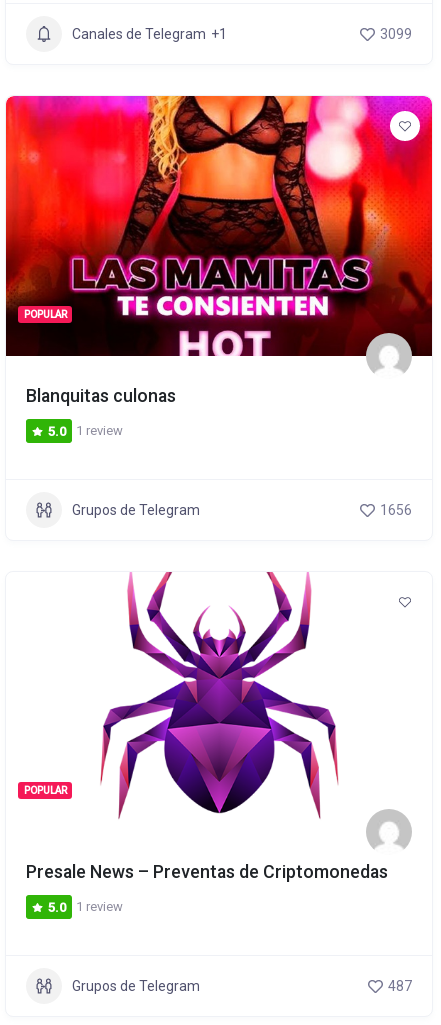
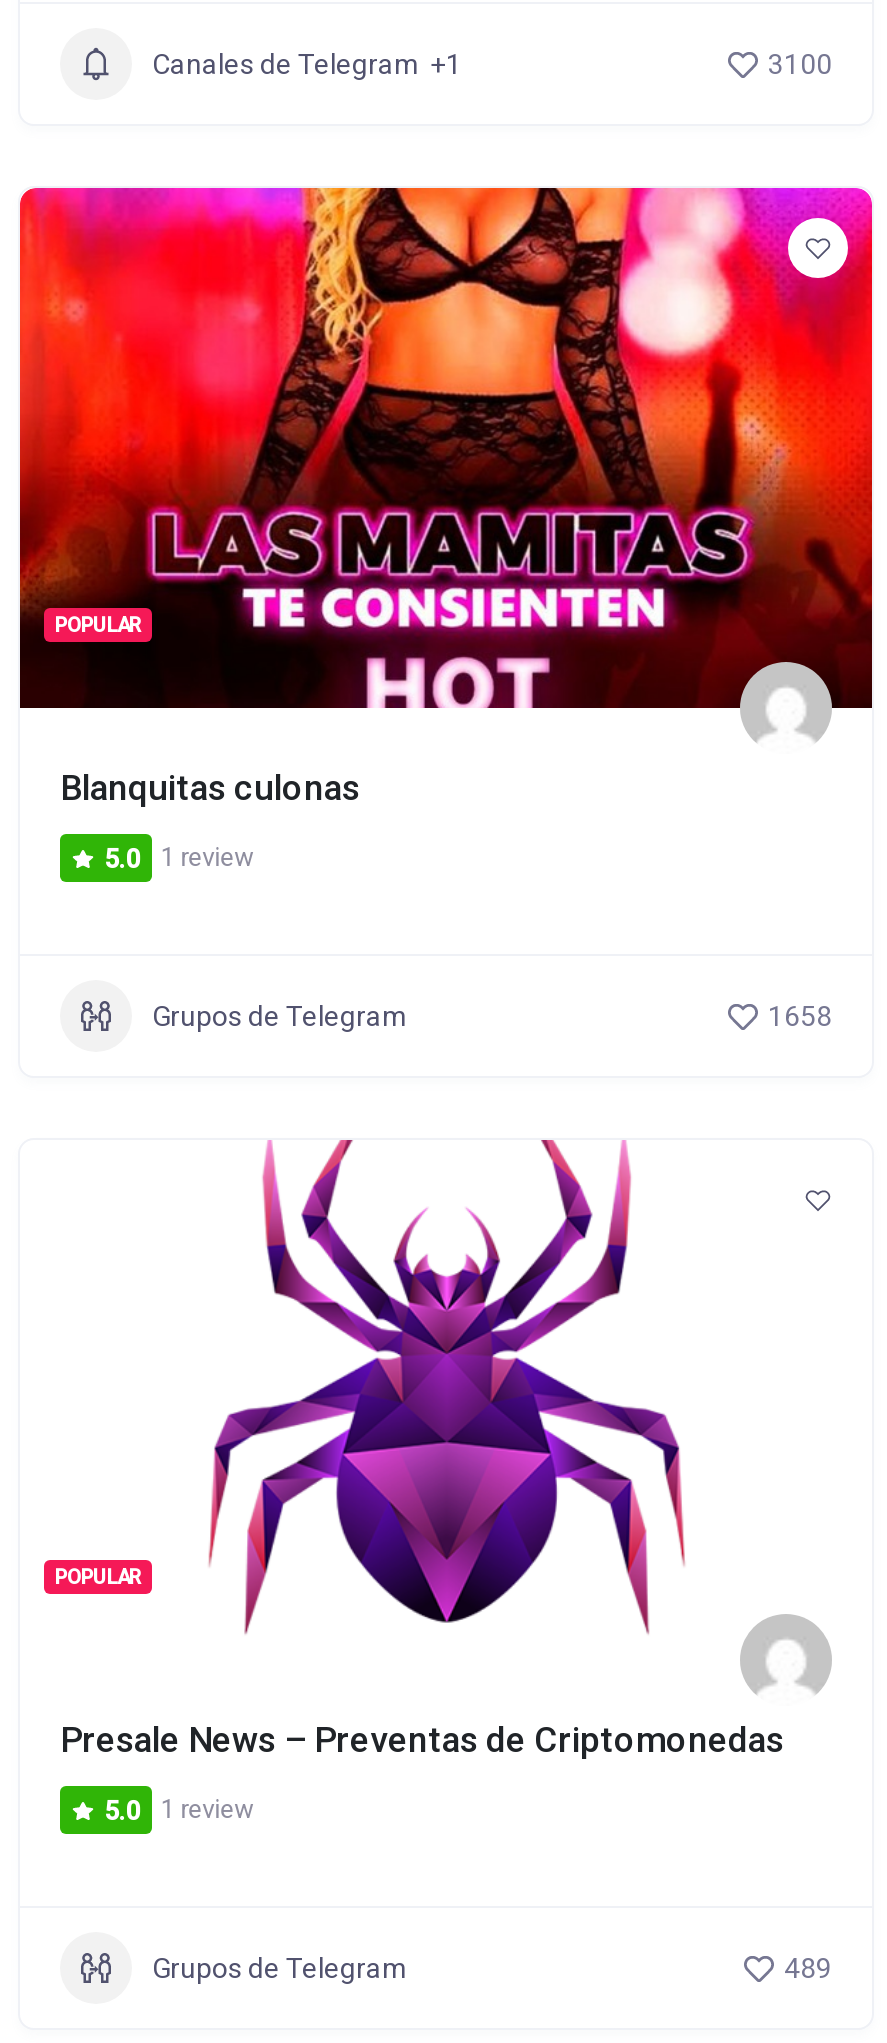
- 3099
+ 3100

- 1656
+ 1658

- 487
+ 489
